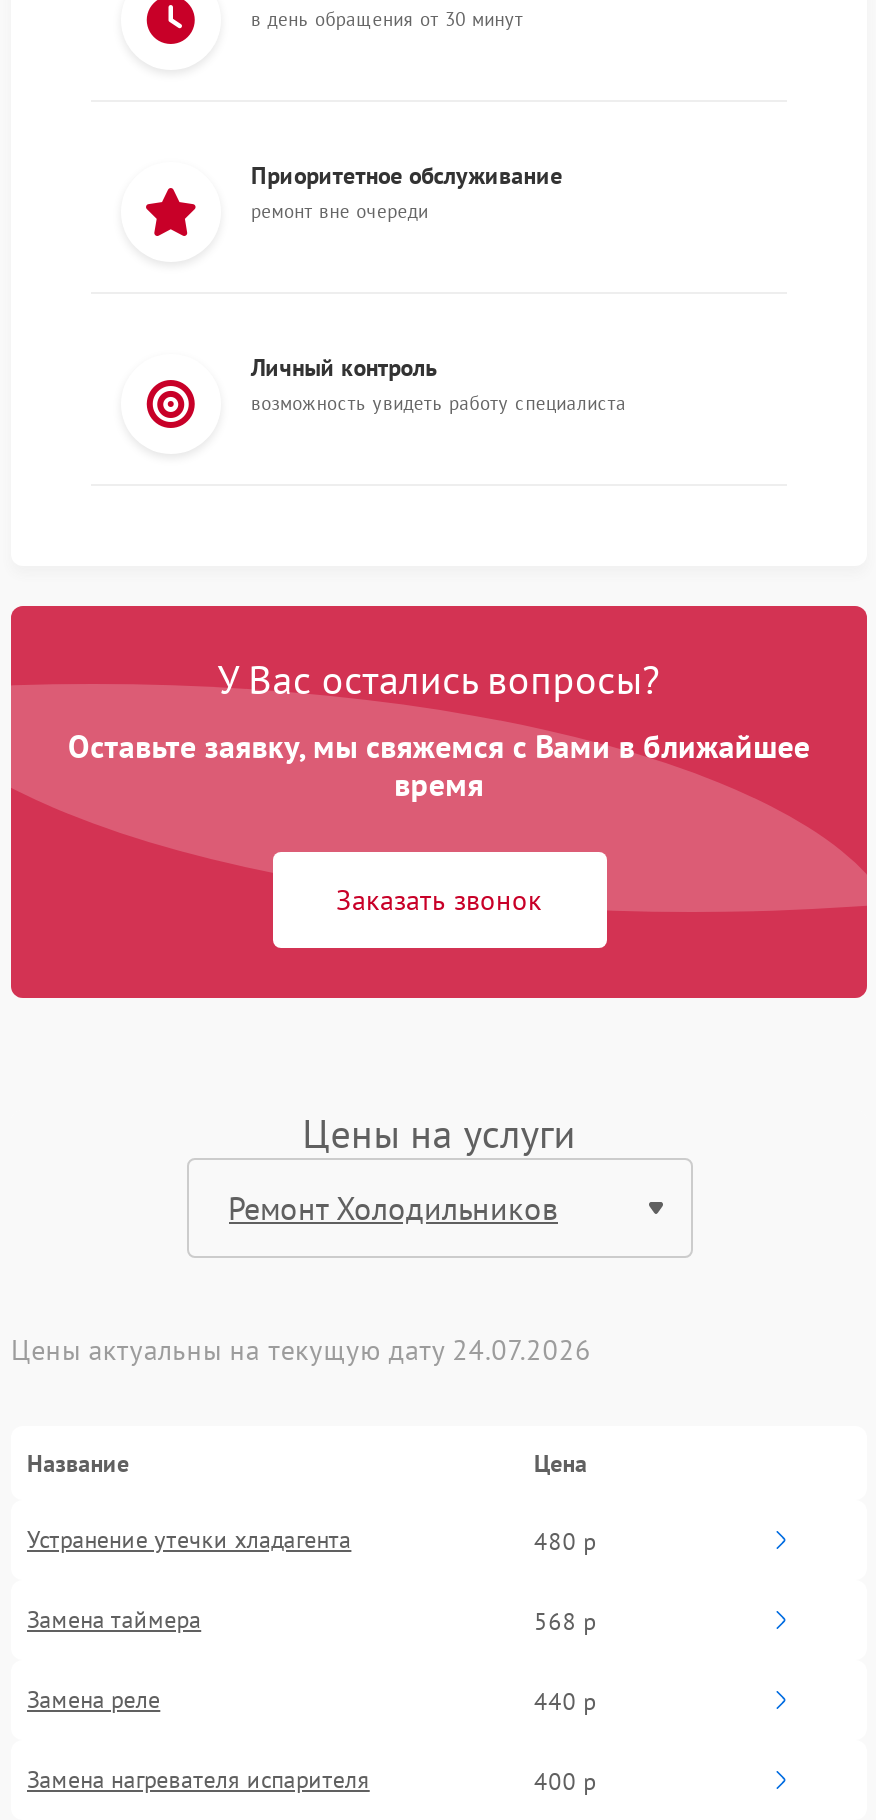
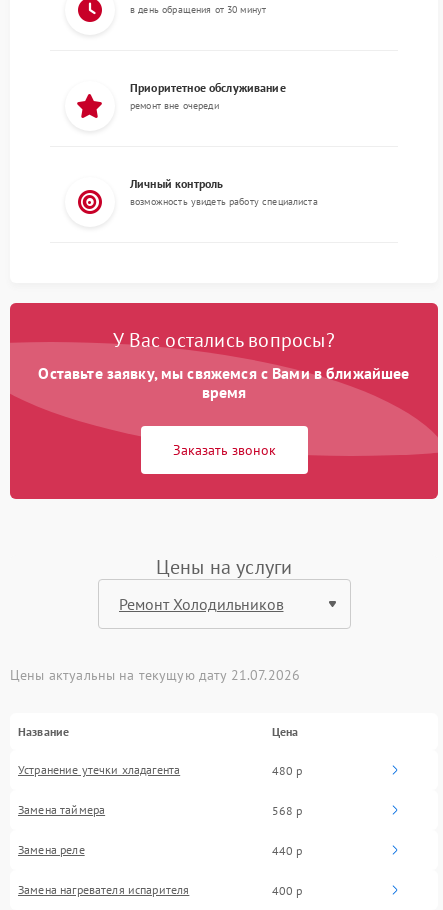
- Цены актуальны на текущую дату 24.07.2026
+ Цены актуальны на текущую дату 21.07.2026
